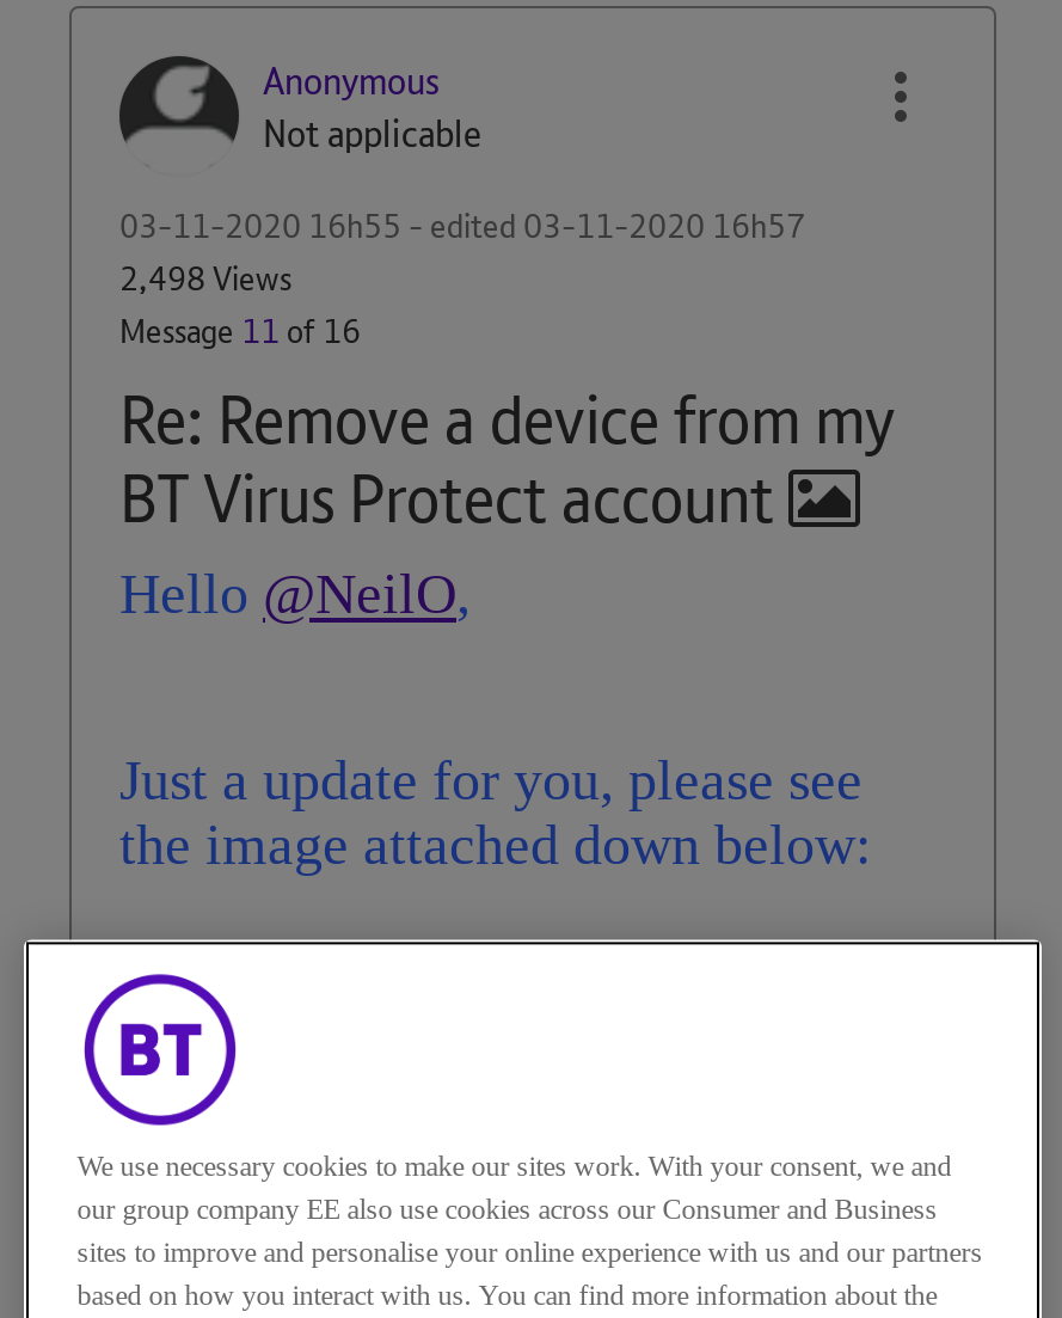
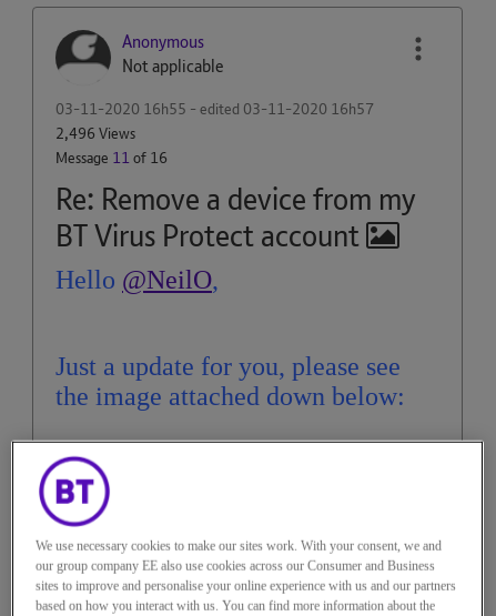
- 2,498 Views
+ 2,496 Views
